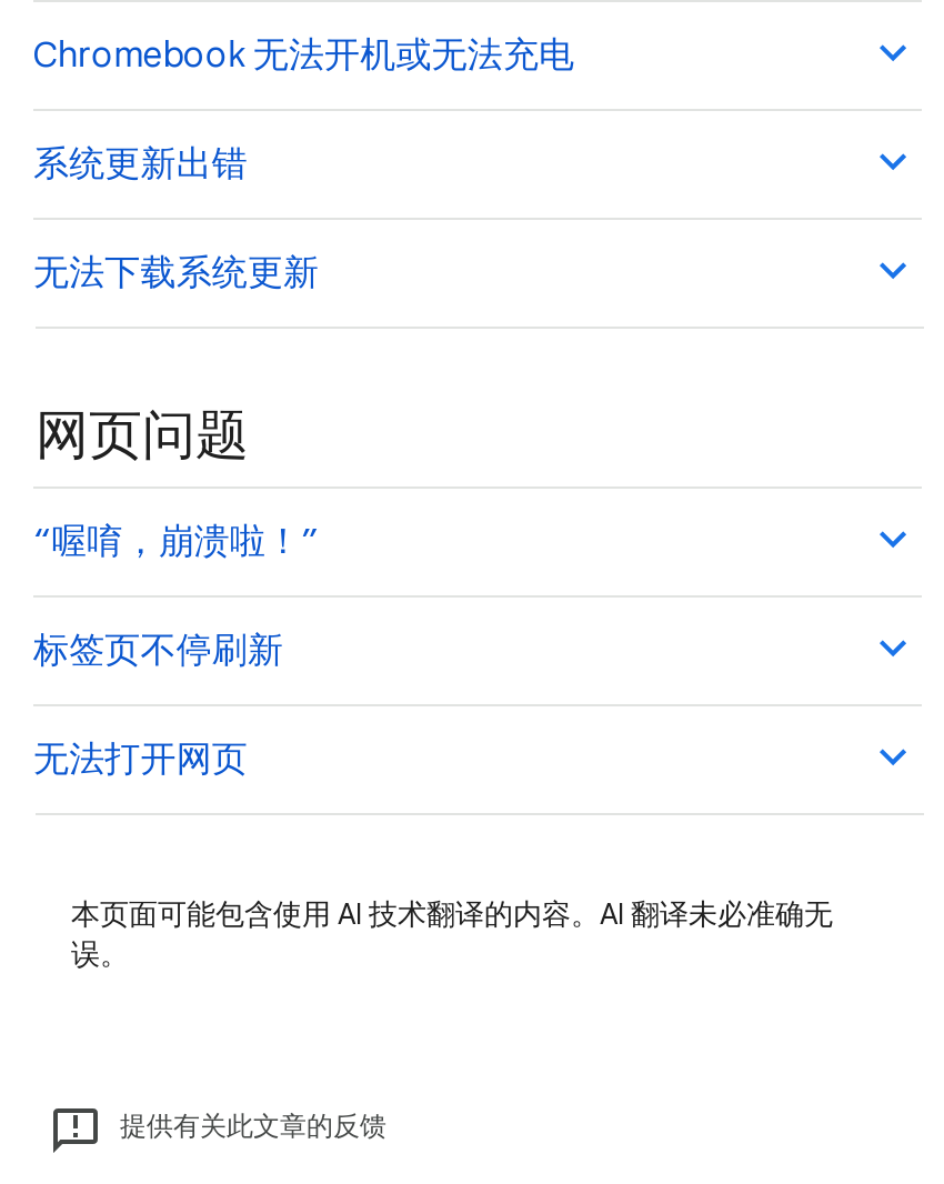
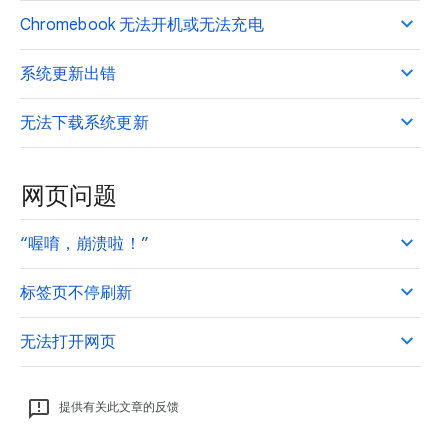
- 本页面可能包含使用 AI 技术翻译的内容。AI 翻译未必准确无
- 误。
